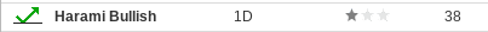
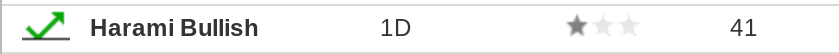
- 38
+ 41
